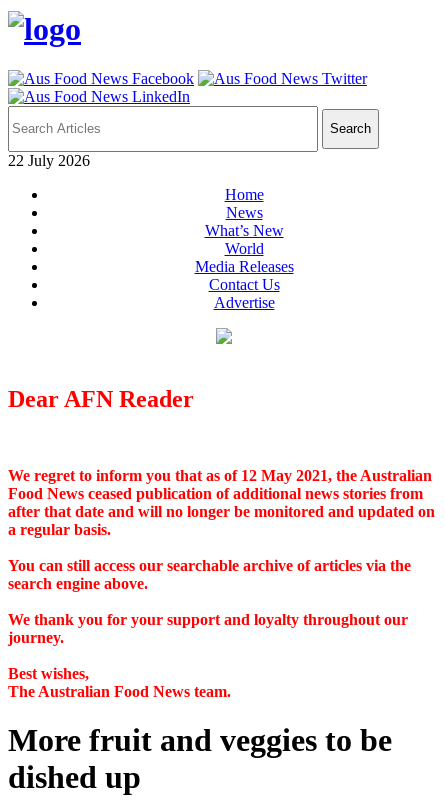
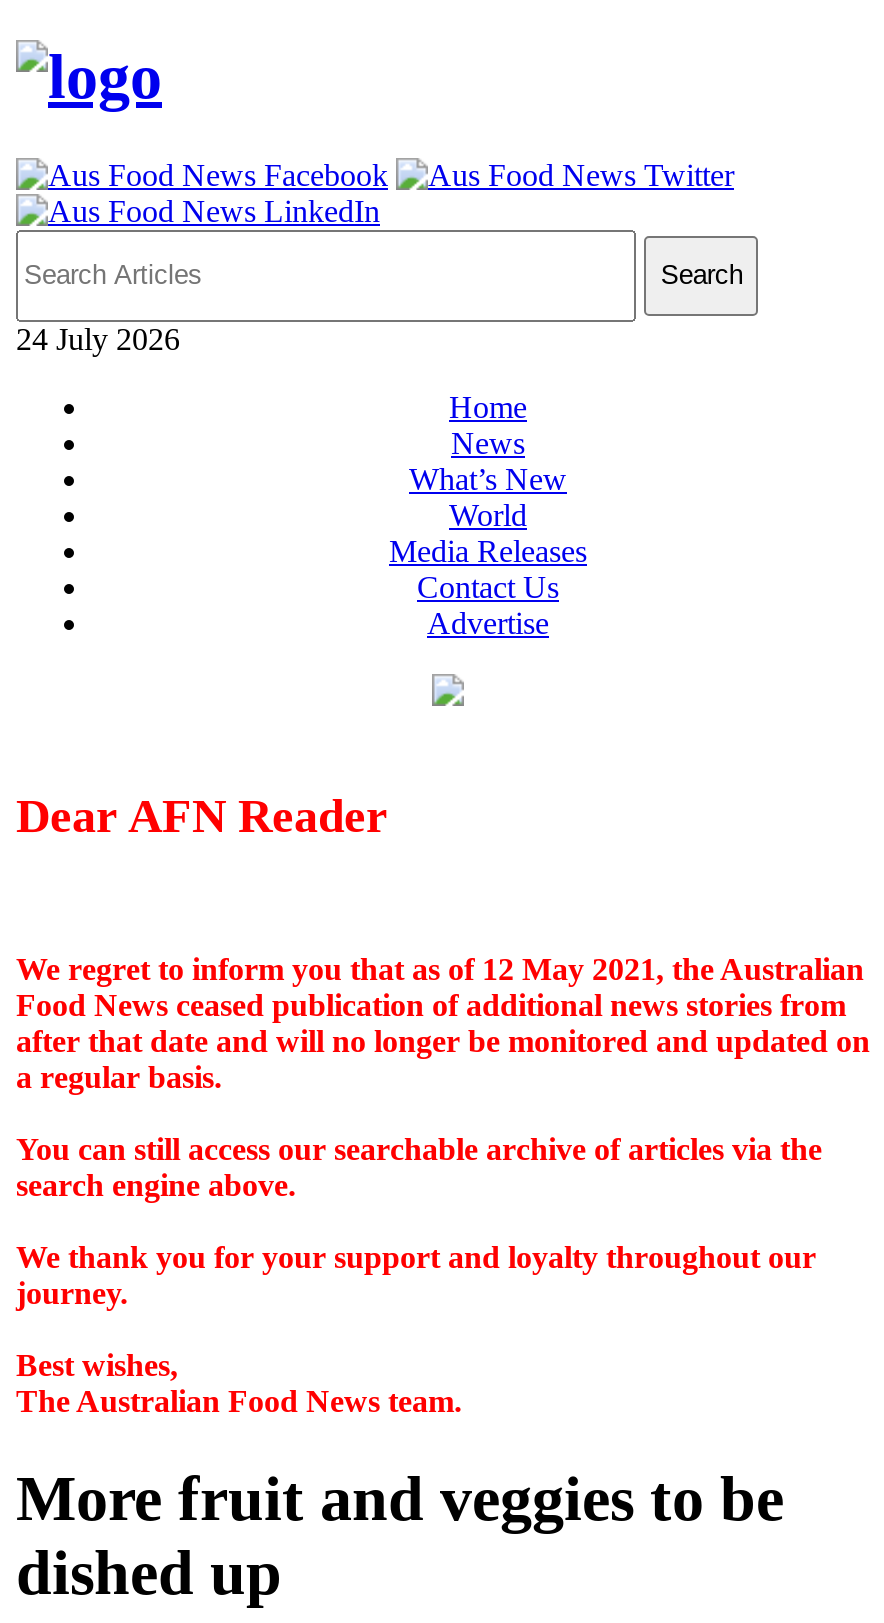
- 22 July 2026
+ 24 July 2026
